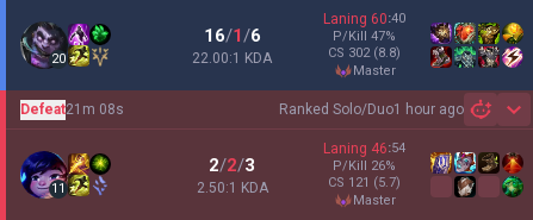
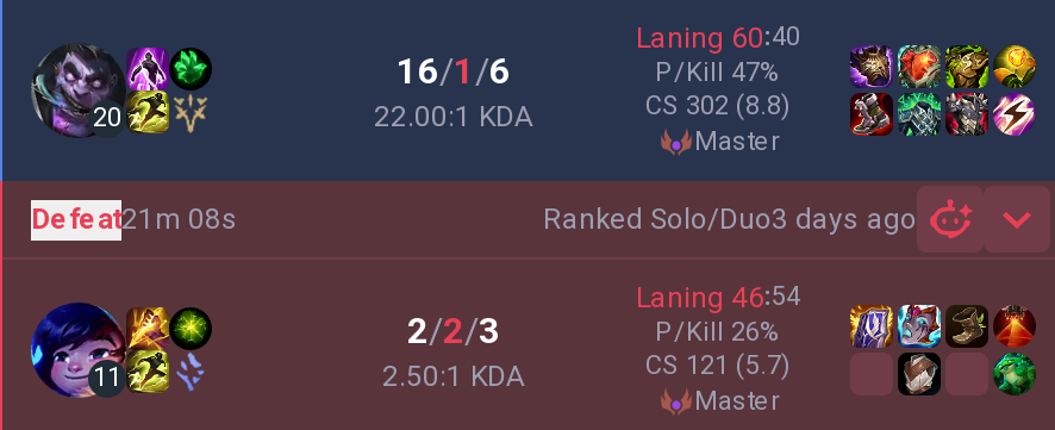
- Ranked Solo/Duo1 hour ago
+ Ranked Solo/Duo3 days ago
